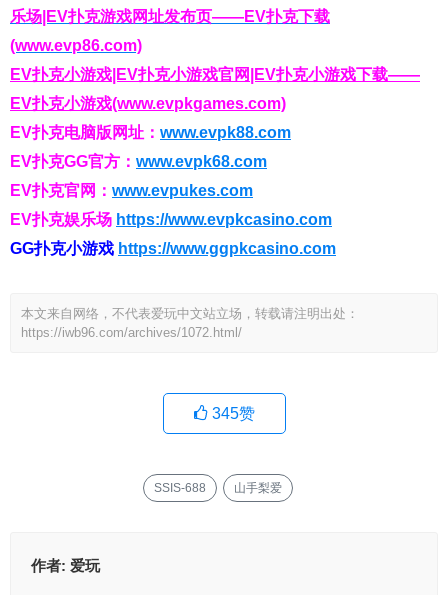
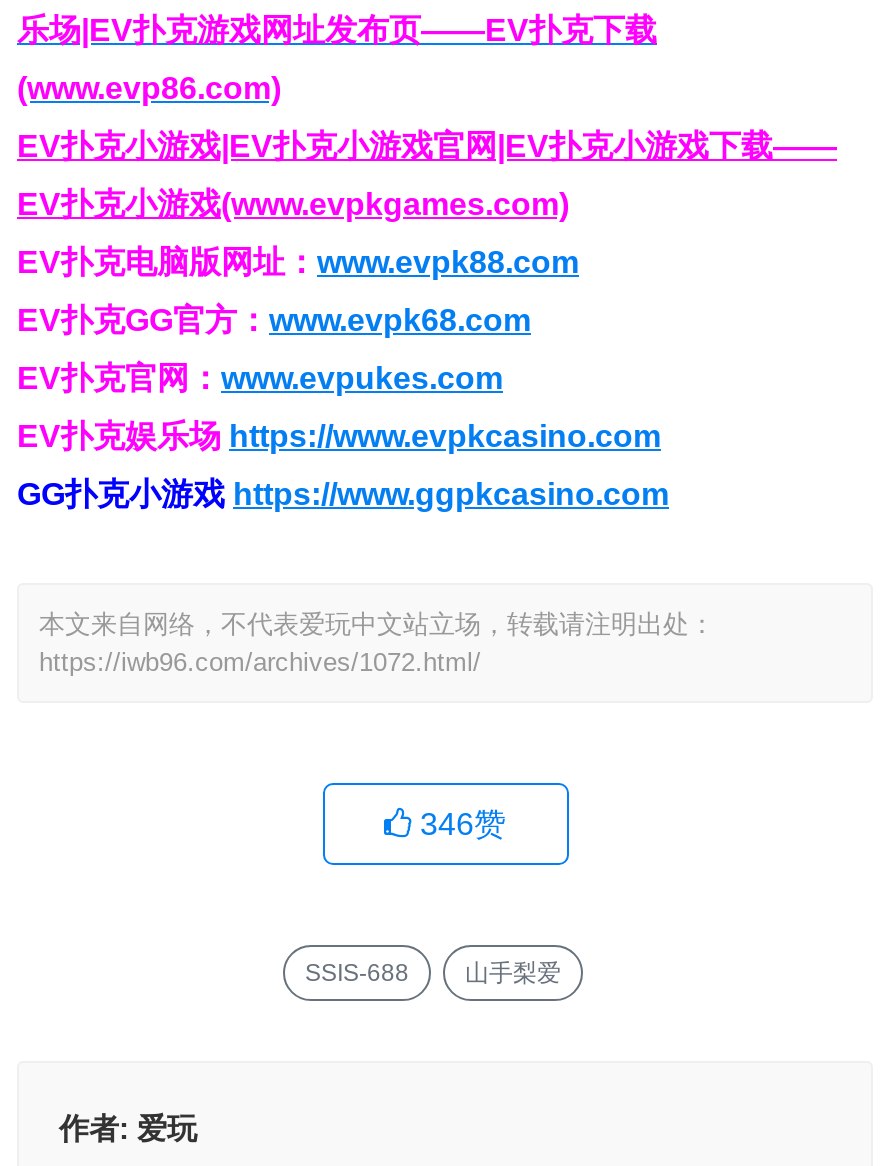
- 345赞
+ 346赞
